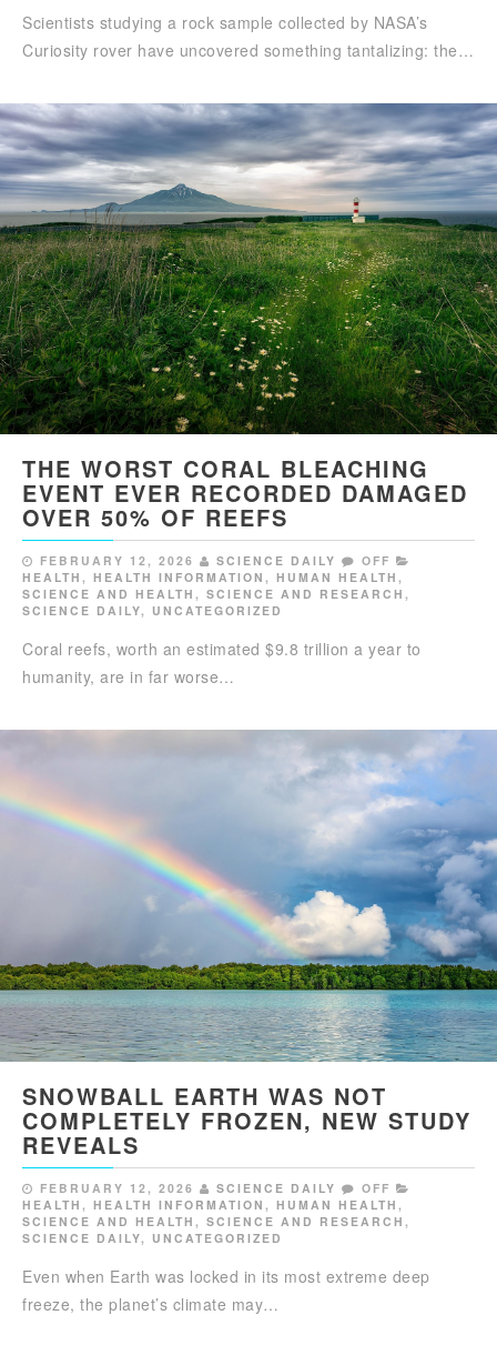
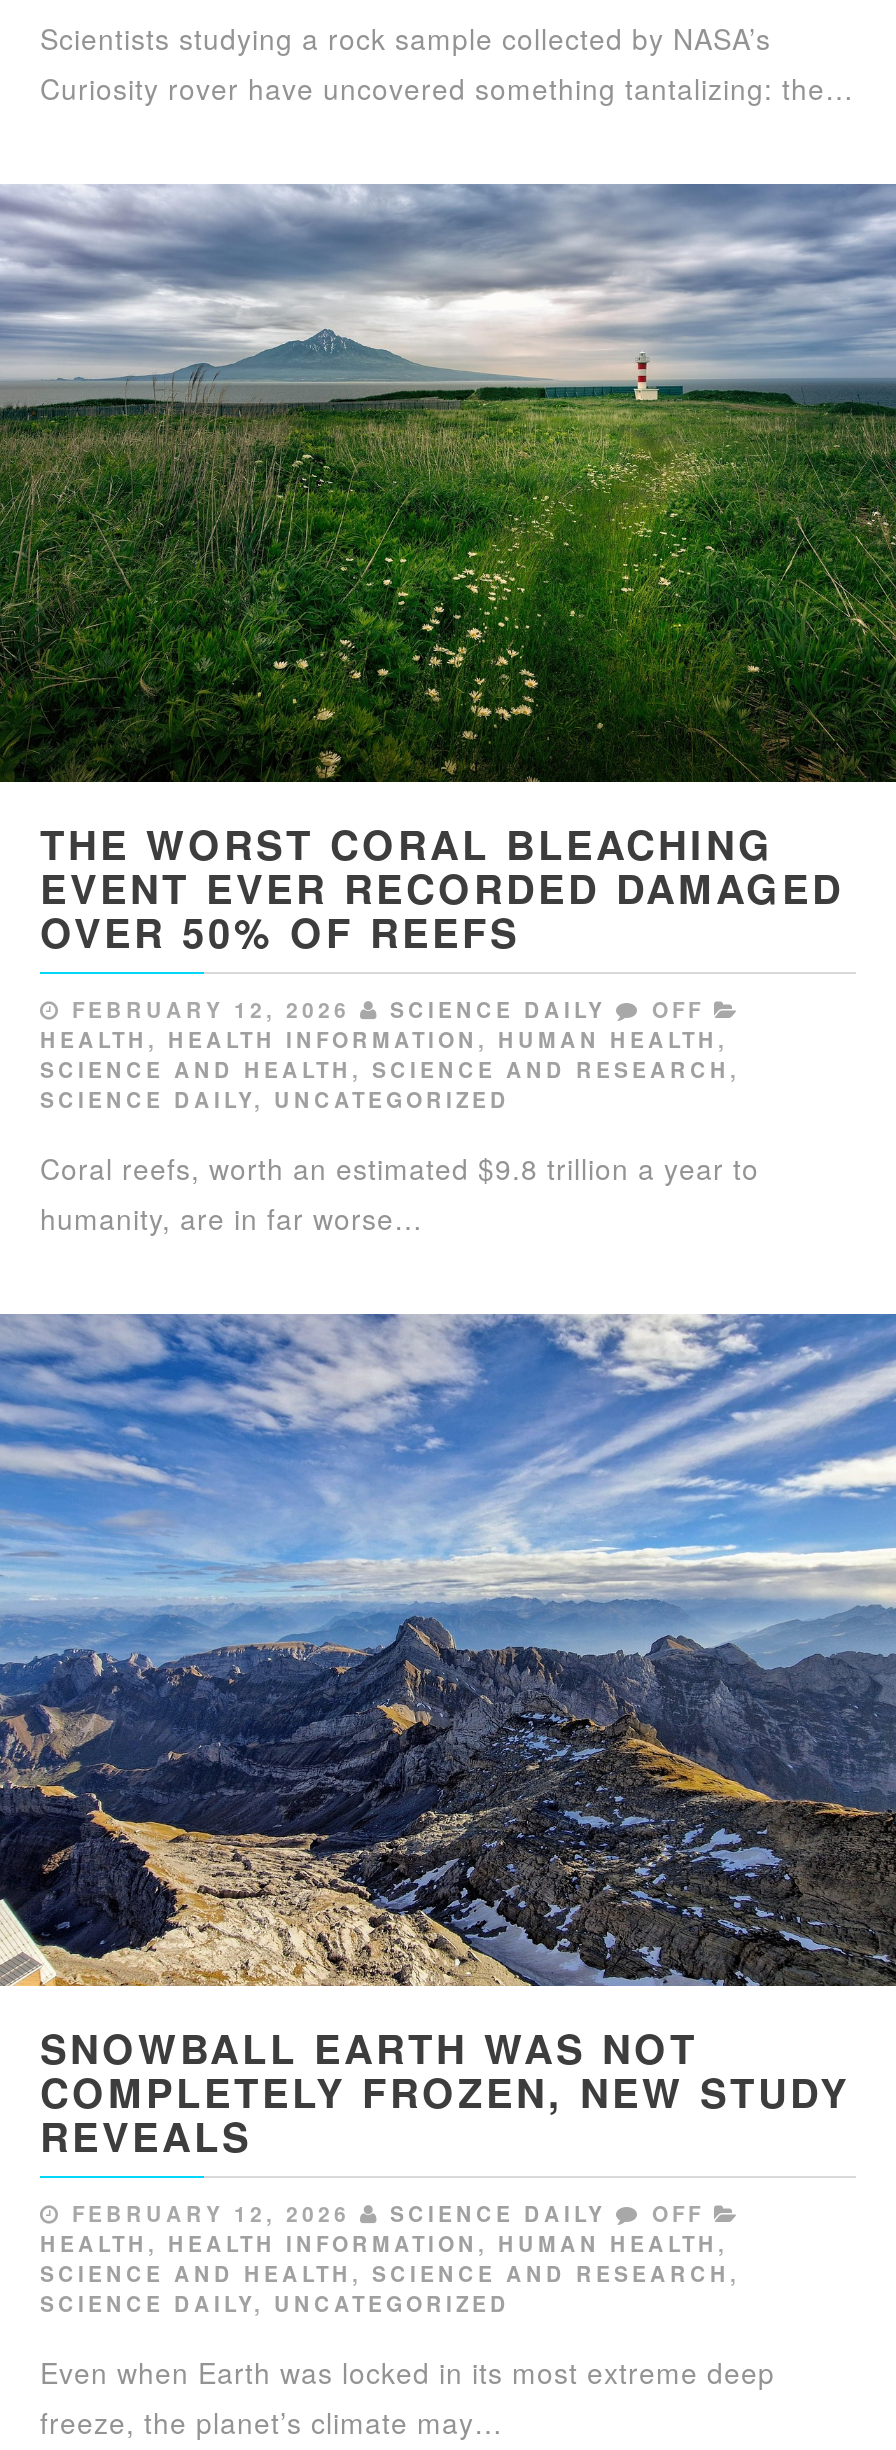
- [image]
+ [image]
